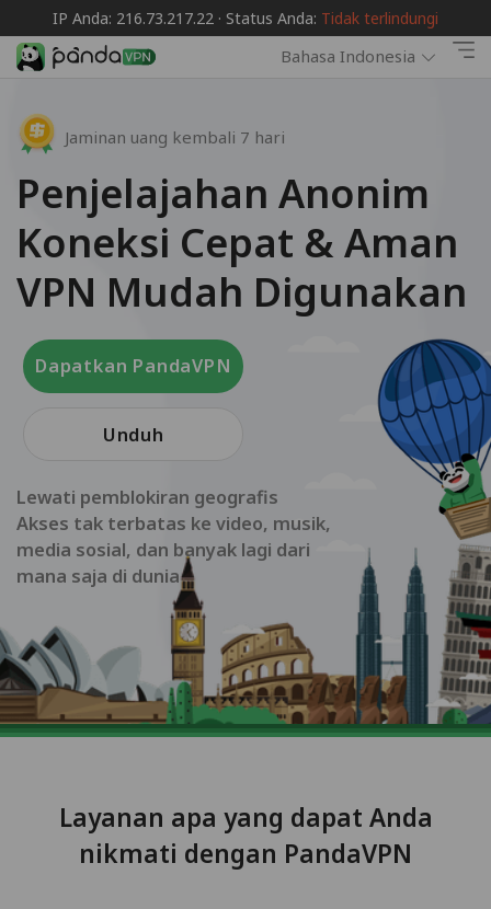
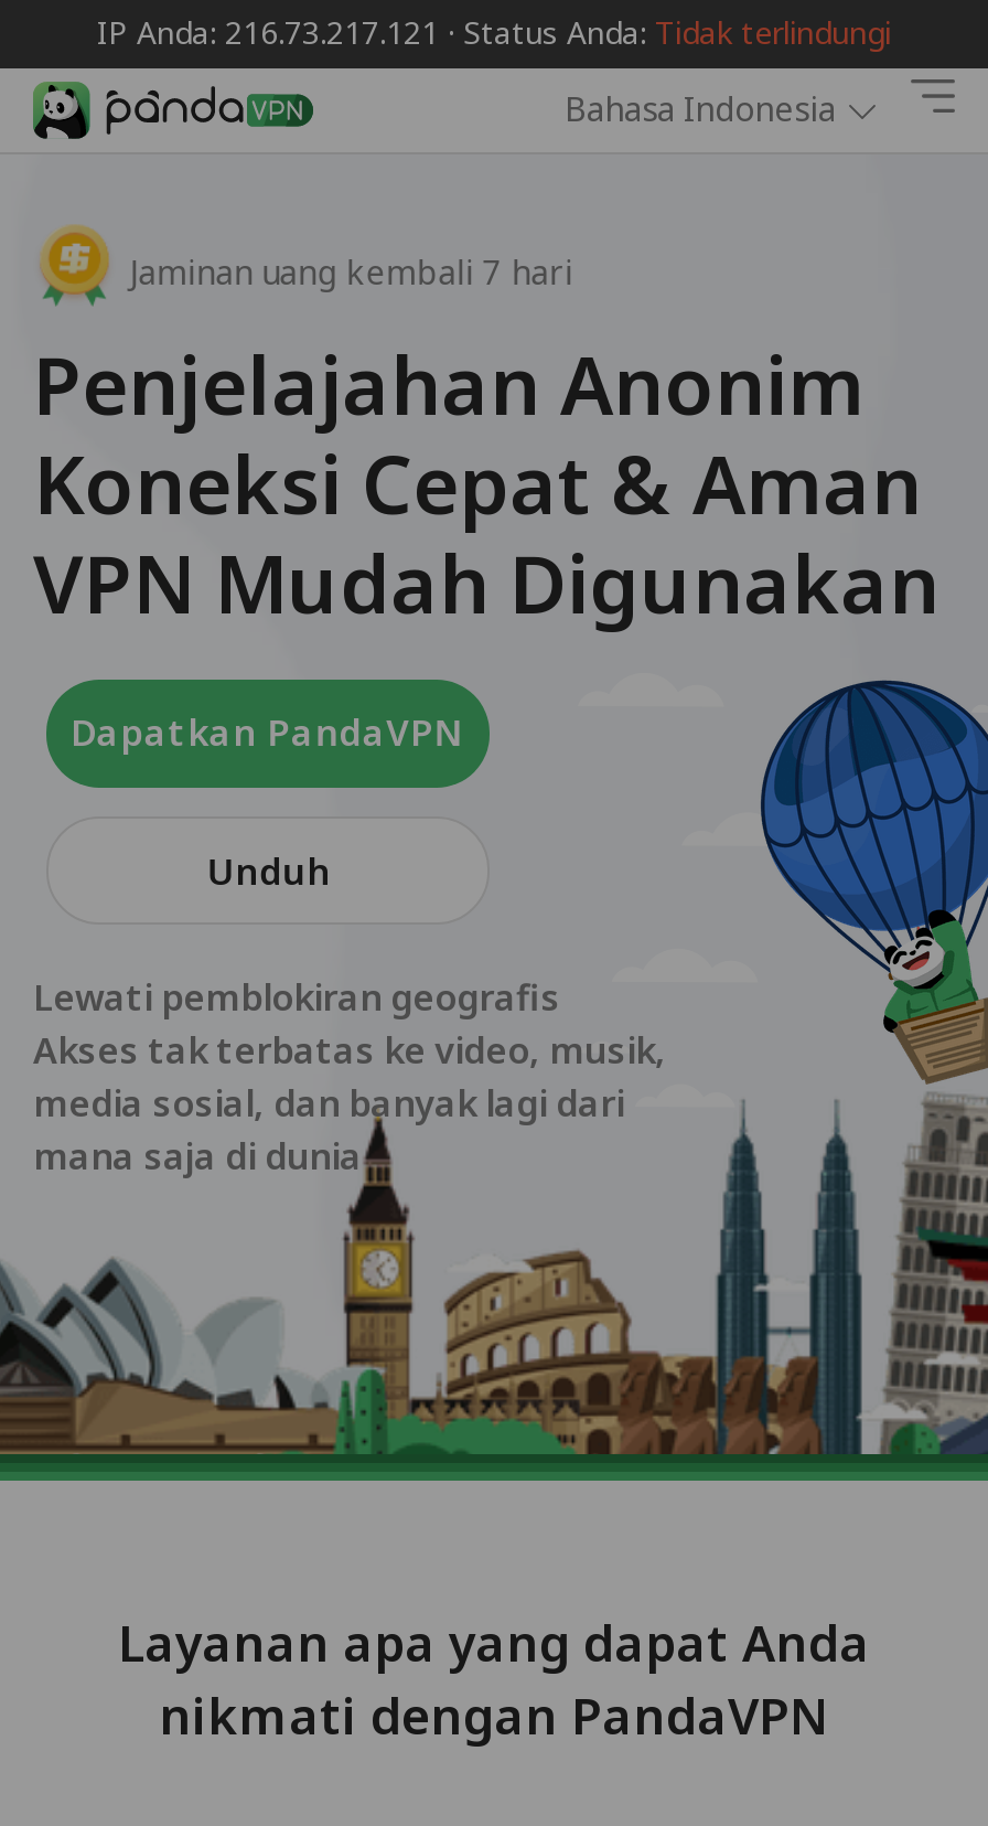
- IP Anda: 216.73.217.22 · Status Anda: Tidak terlindungi
+ IP Anda: 216.73.217.121 · Status Anda: Tidak terlindungi
